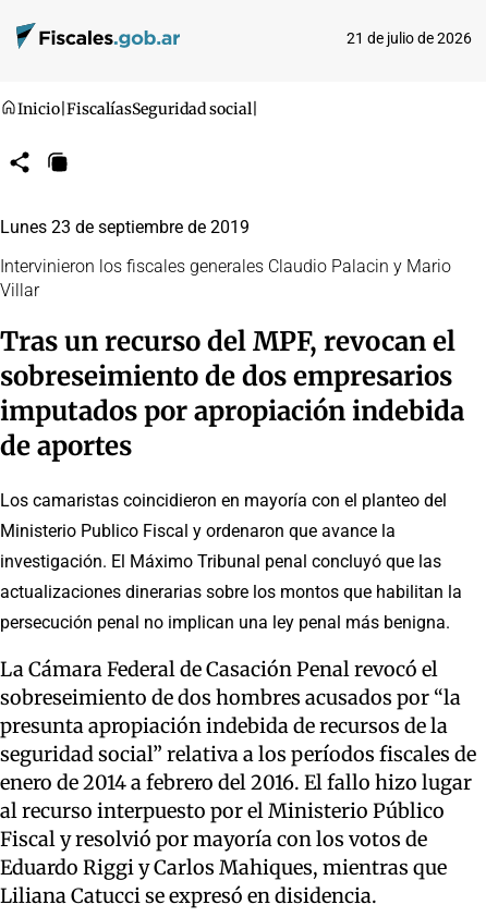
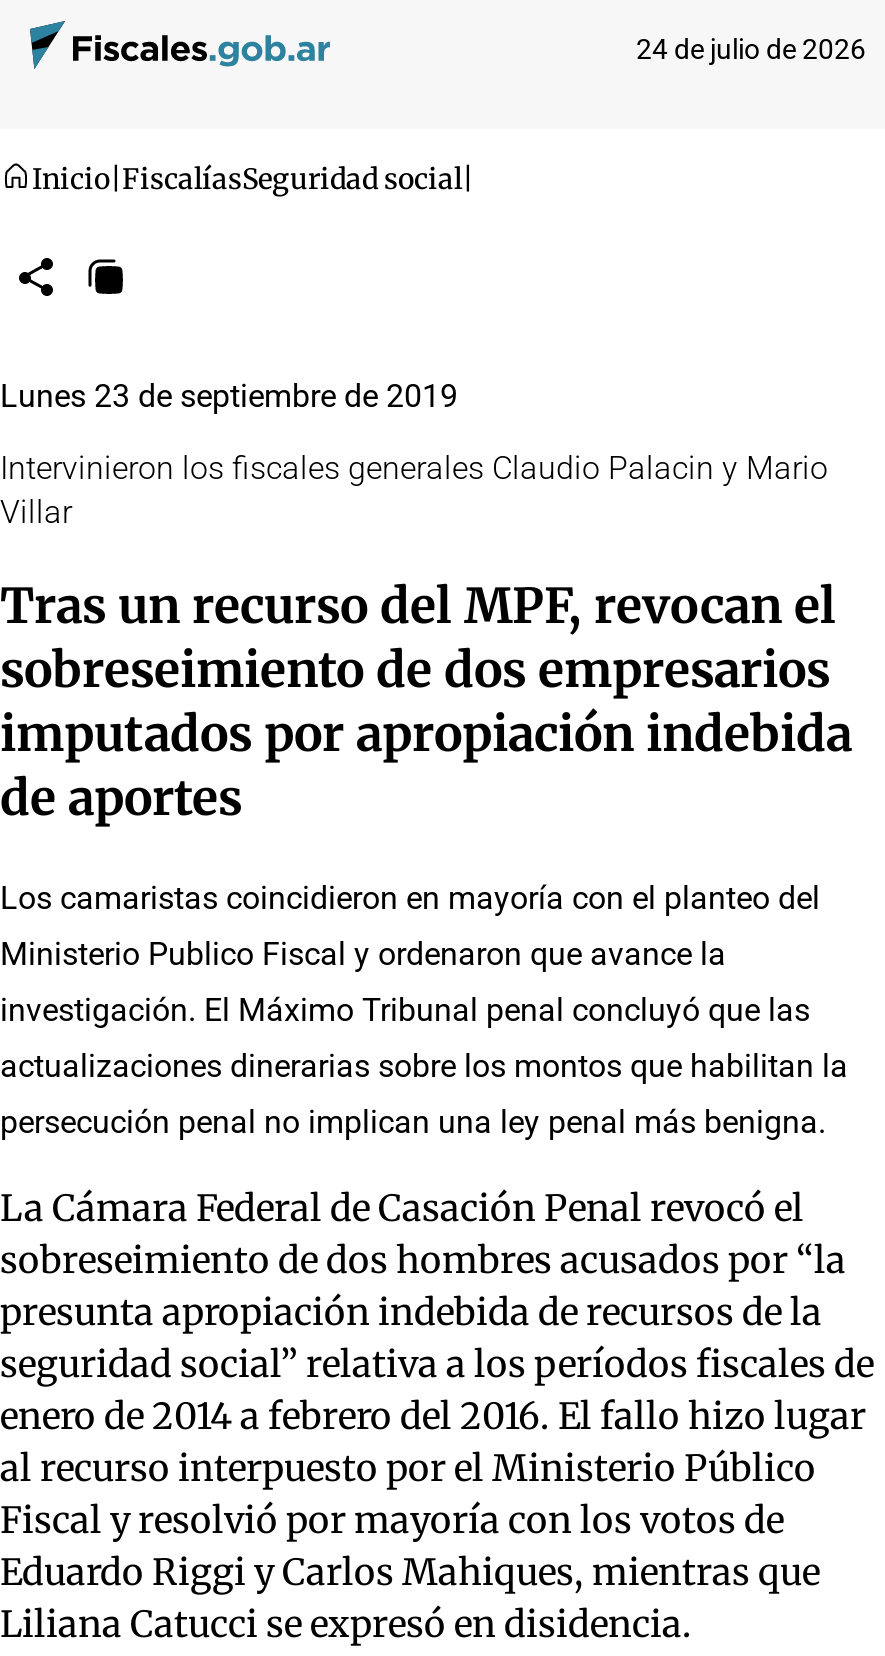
- 21 de julio de 2026
+ 24 de julio de 2026
